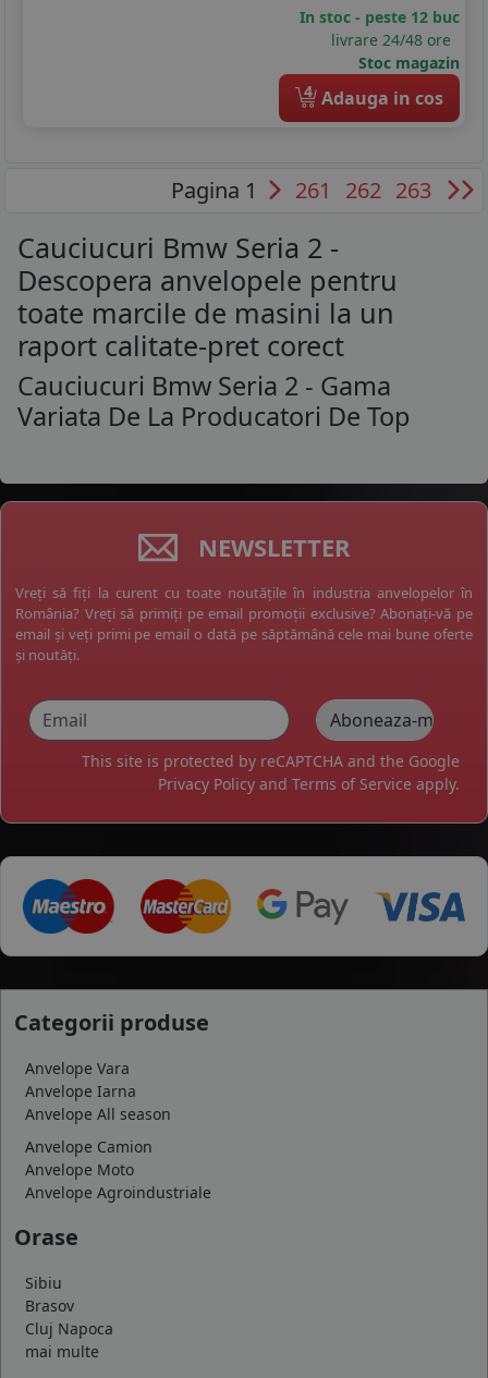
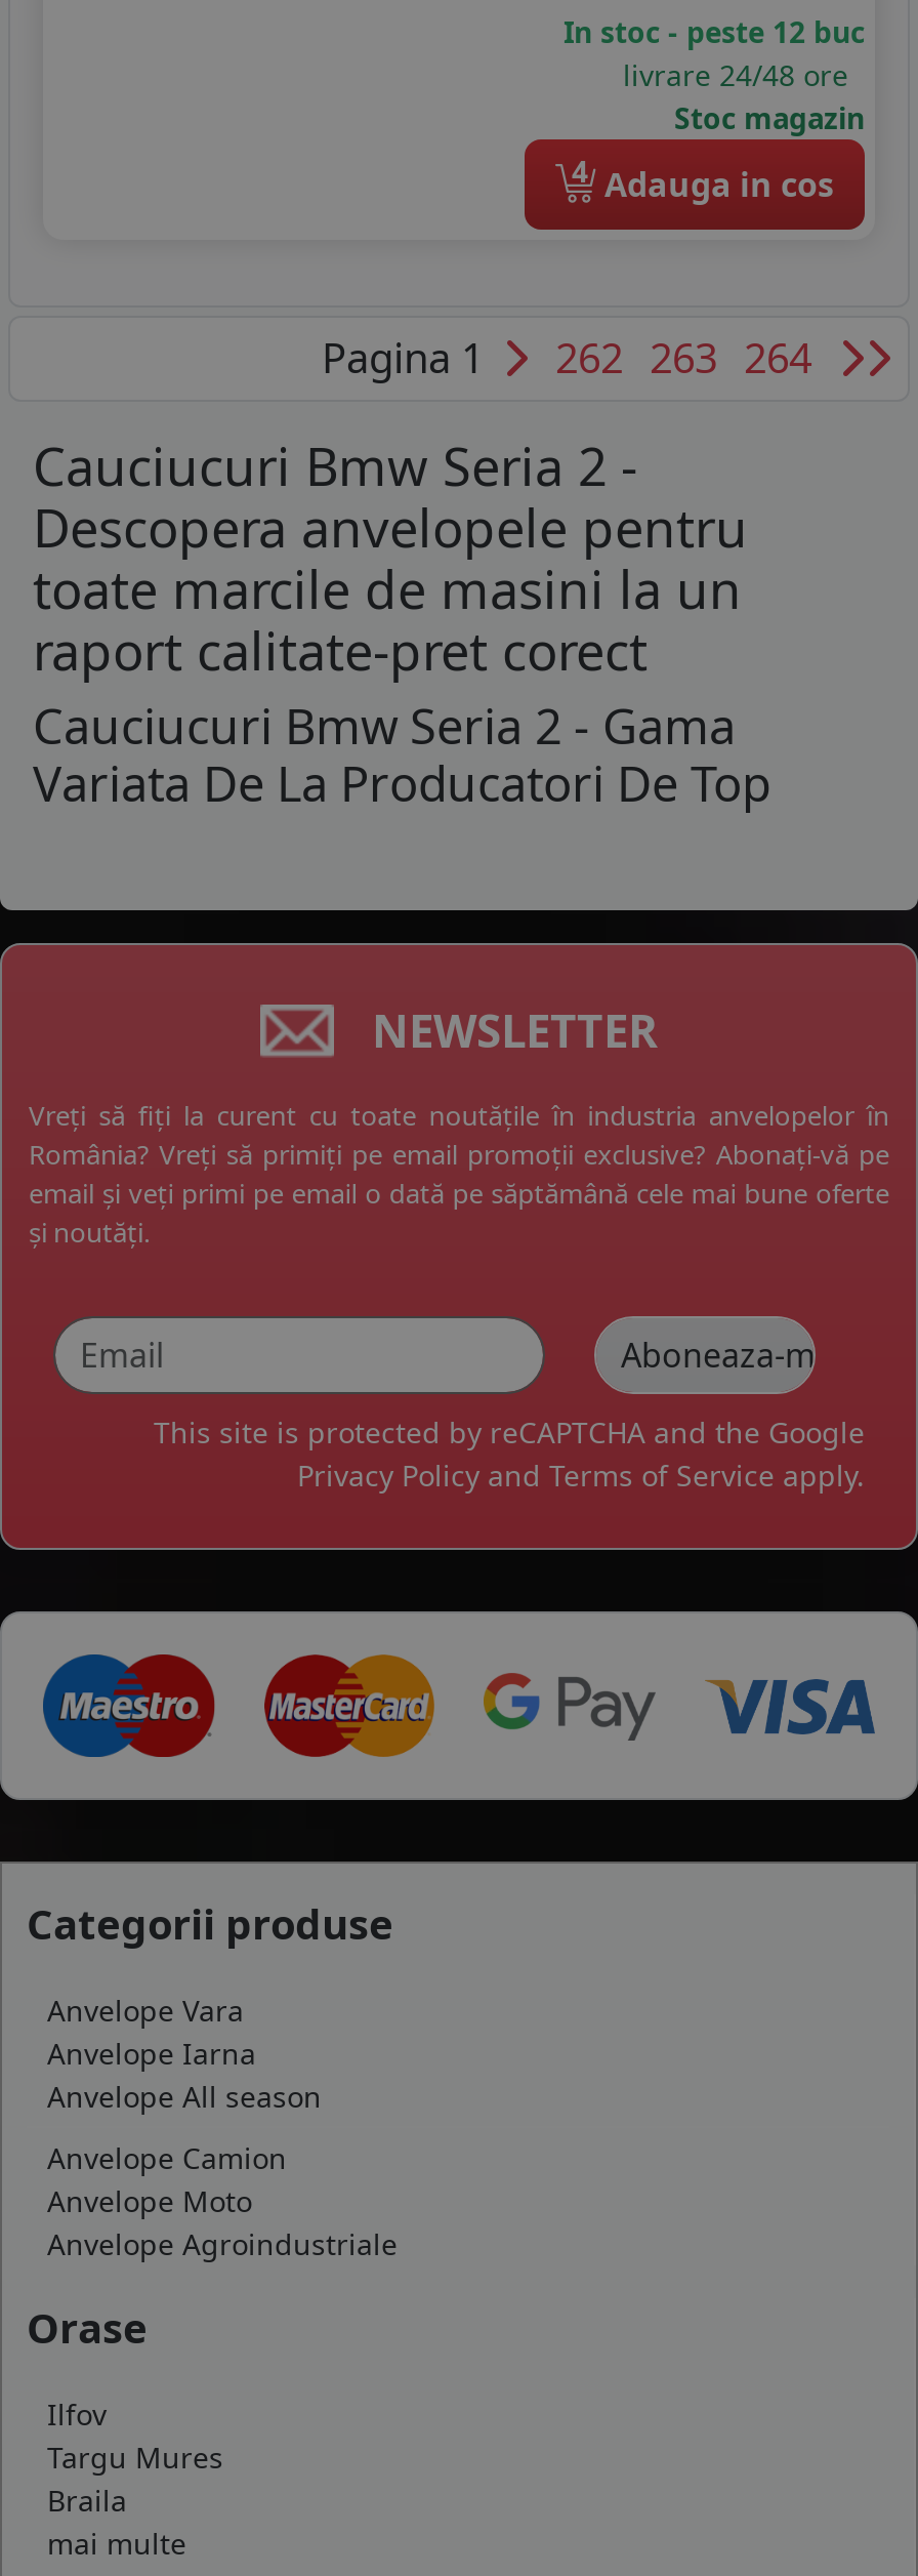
- Pagina 1 261 262 263
+ Pagina 1 262 263 264

- Sibiu
- Brasov
- Cluj Napoca
+ Ilfov
+ Targu Mures
+ Braila
